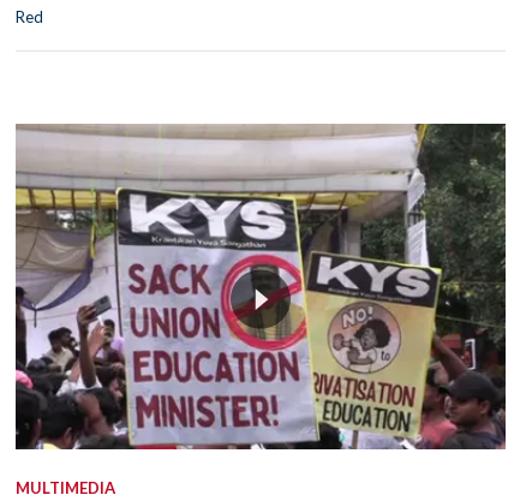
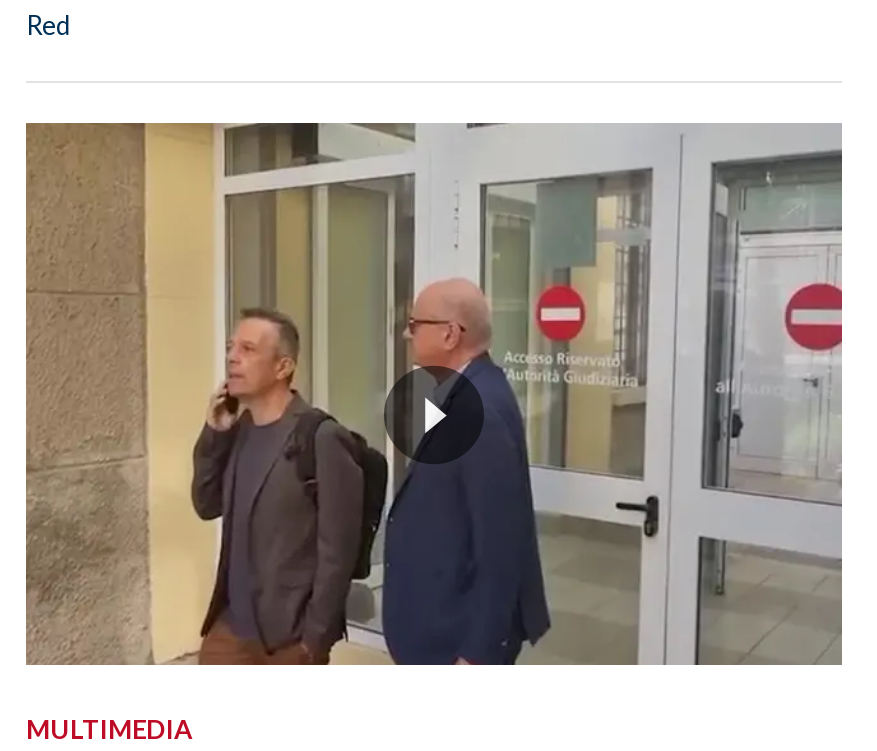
- [image]
+ [image]
